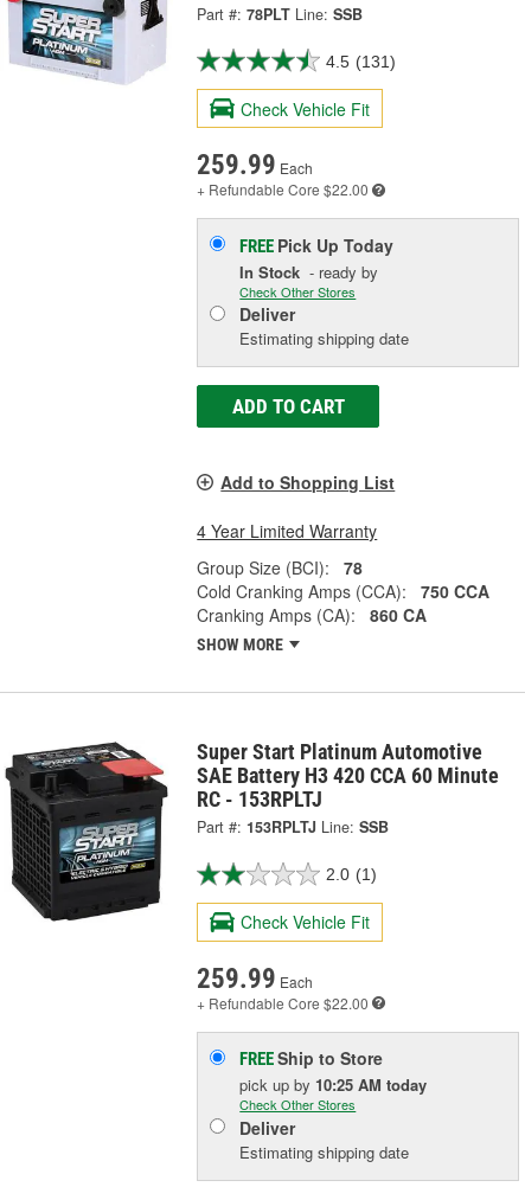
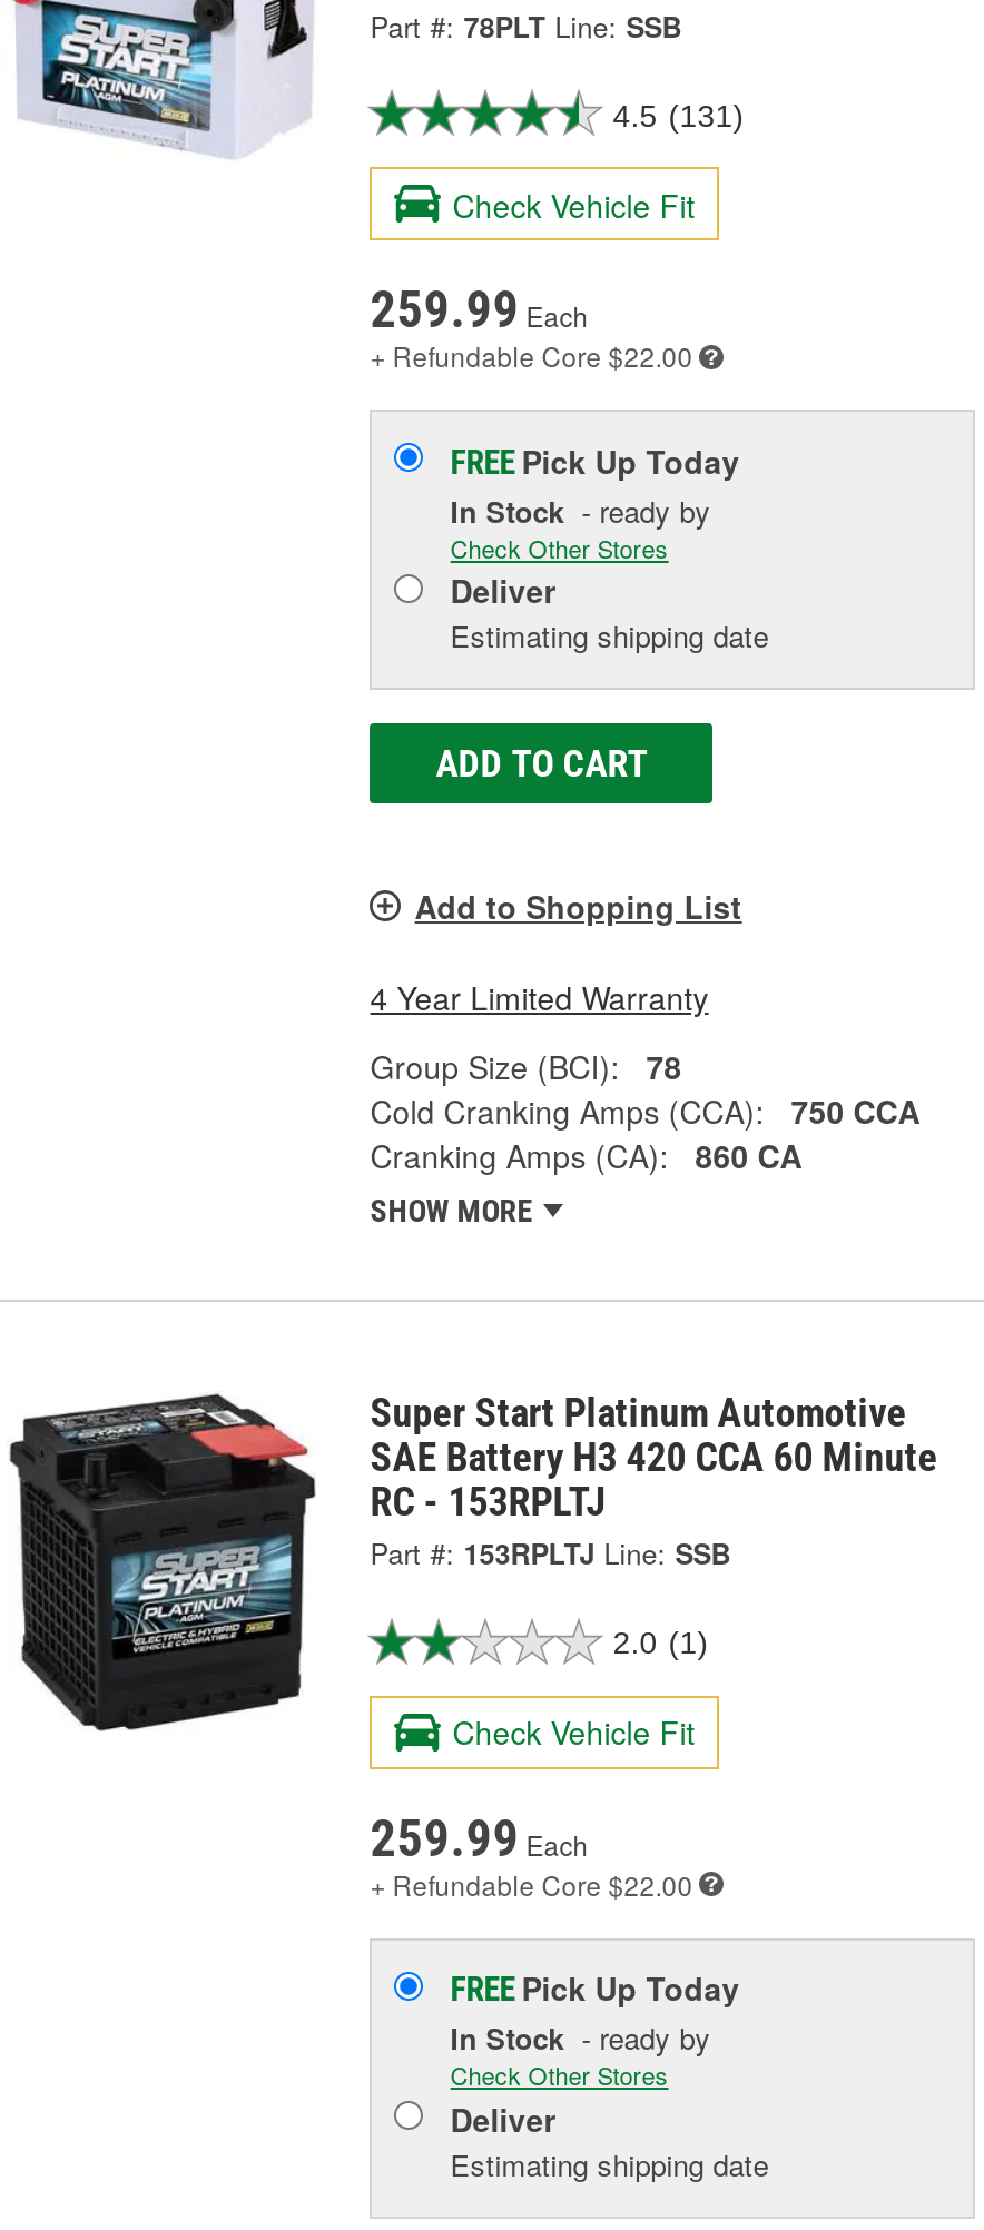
- FREEShip to Store
- pick up by 10:25 AM today
+ FREE Pick Up Today
+ In Stock - ready by
